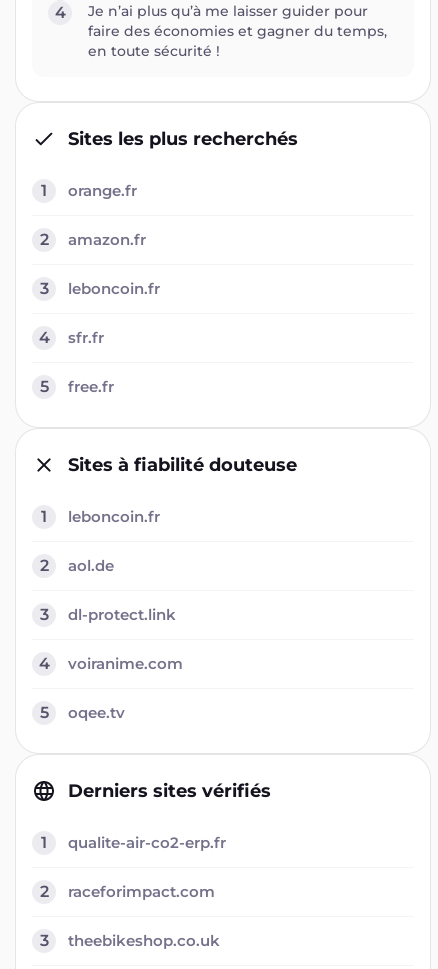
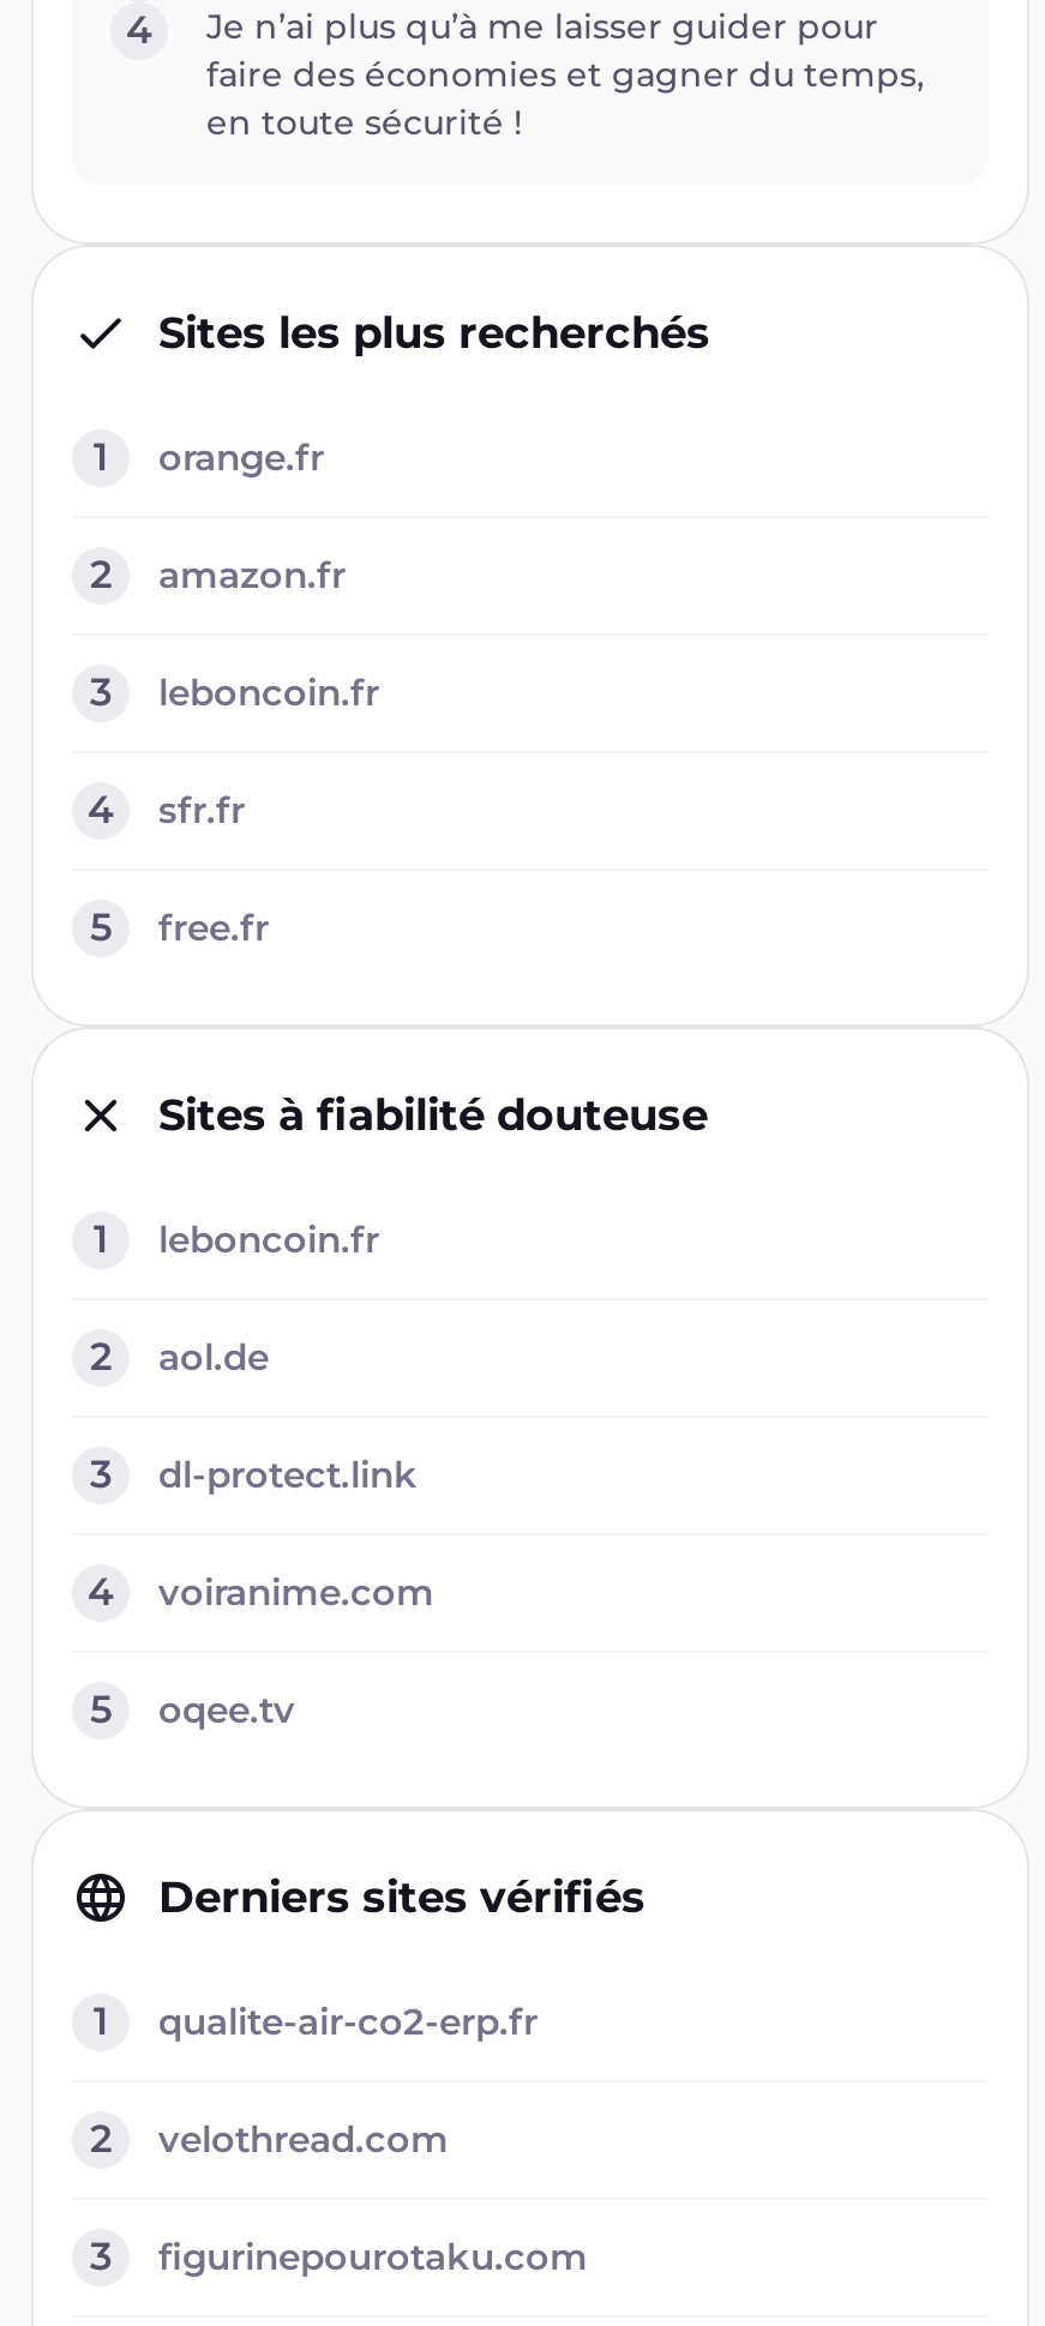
- raceforimpact.com
+ velothread.com

- theebikeshop.co.uk
+ figurinepourotaku.com
